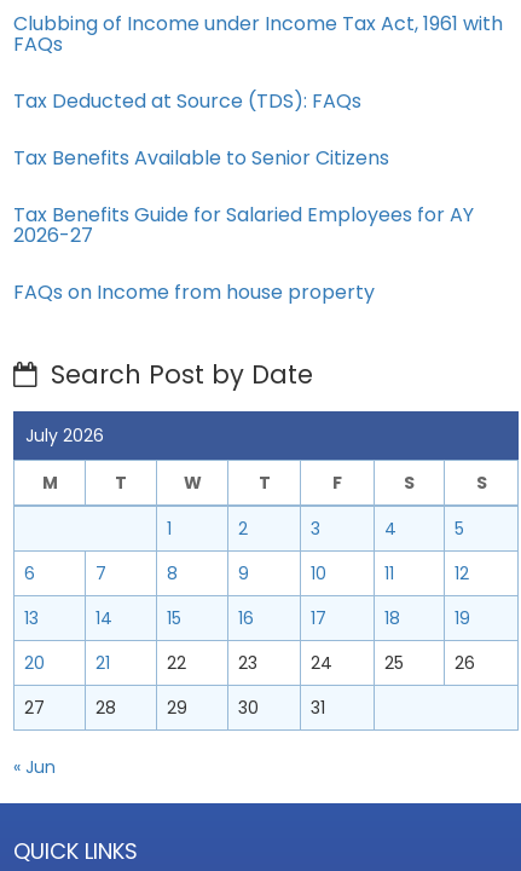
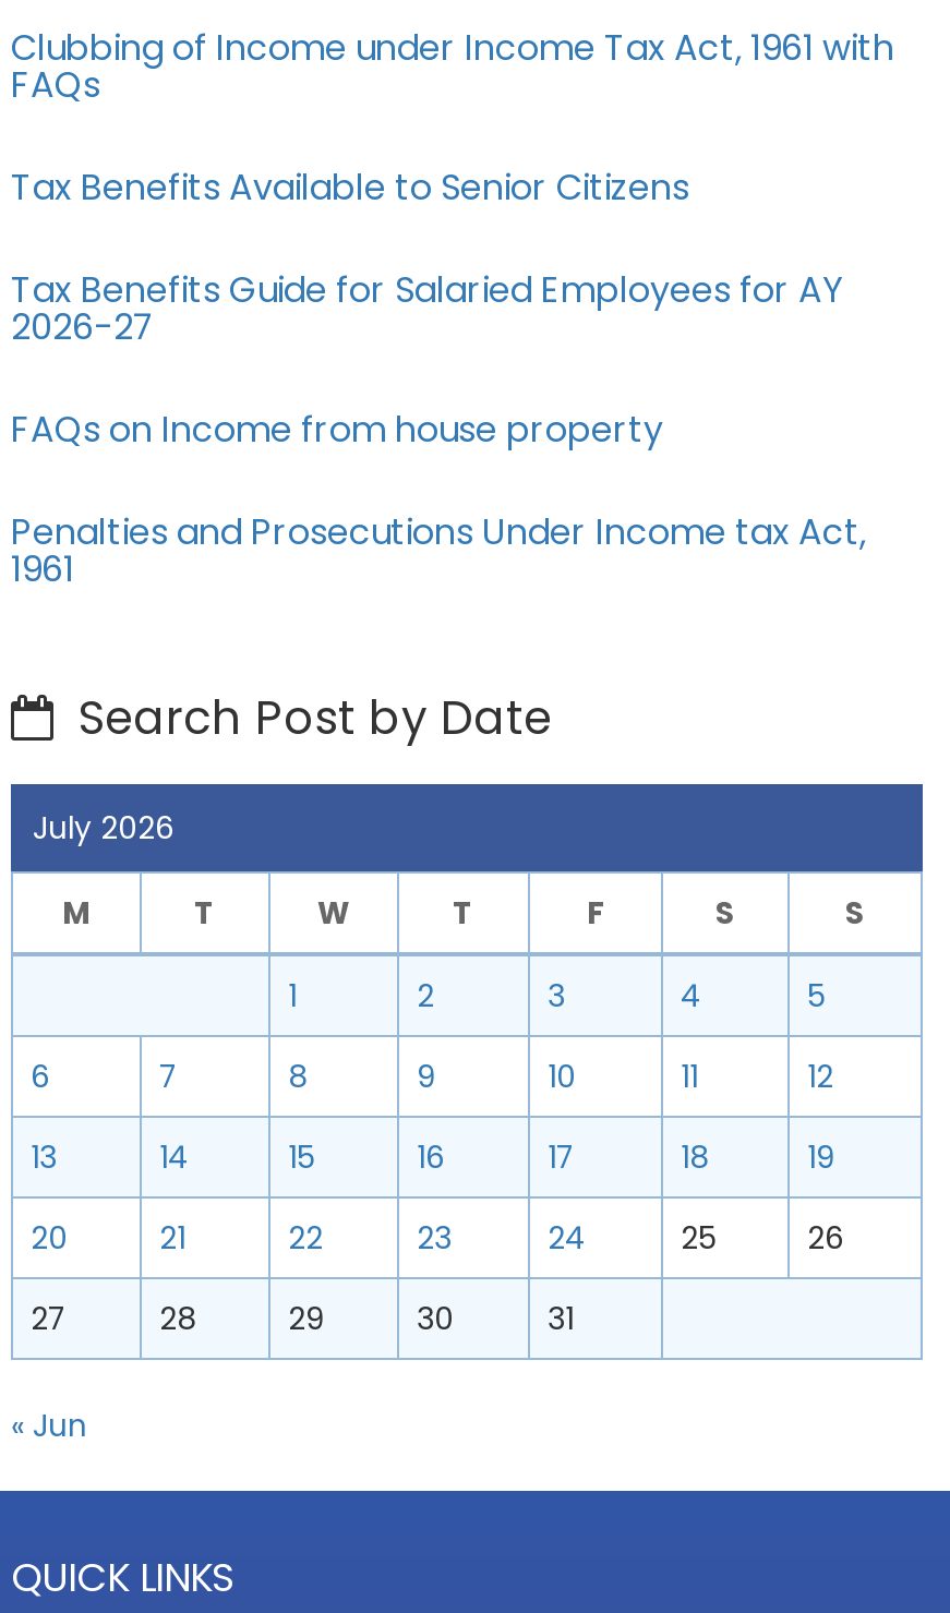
- Tax Deducted at Source (TDS): FAQs

moved up: Tax Benefits Available to Senior Citizens | Tax Benefits Guide for Salaried Employees for AY | 2026-27 | FAQs on Income from house property

+ Penalties and Prosecutions Under Income tax Act,
+ 1961
